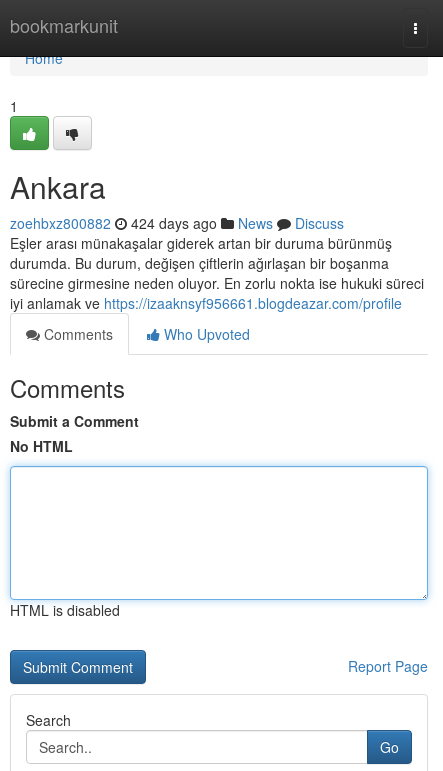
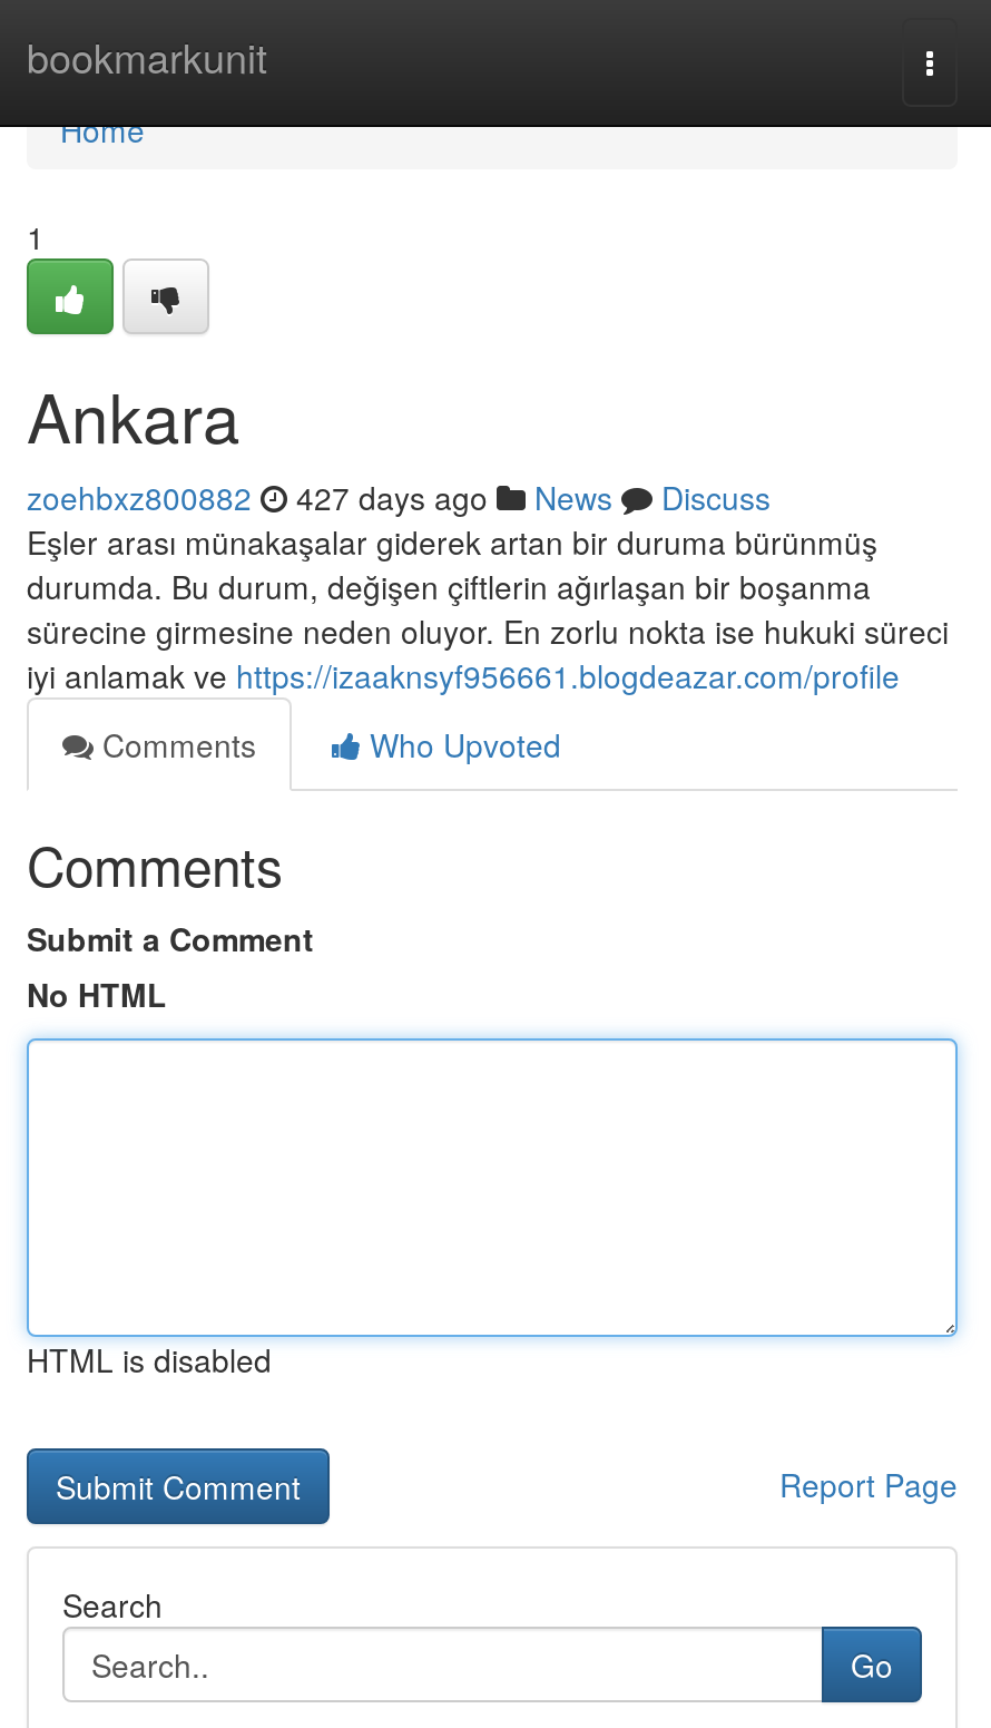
- zoehbxz800882 424 days ago News Discuss
+ zoehbxz800882 427 days ago News Discuss
